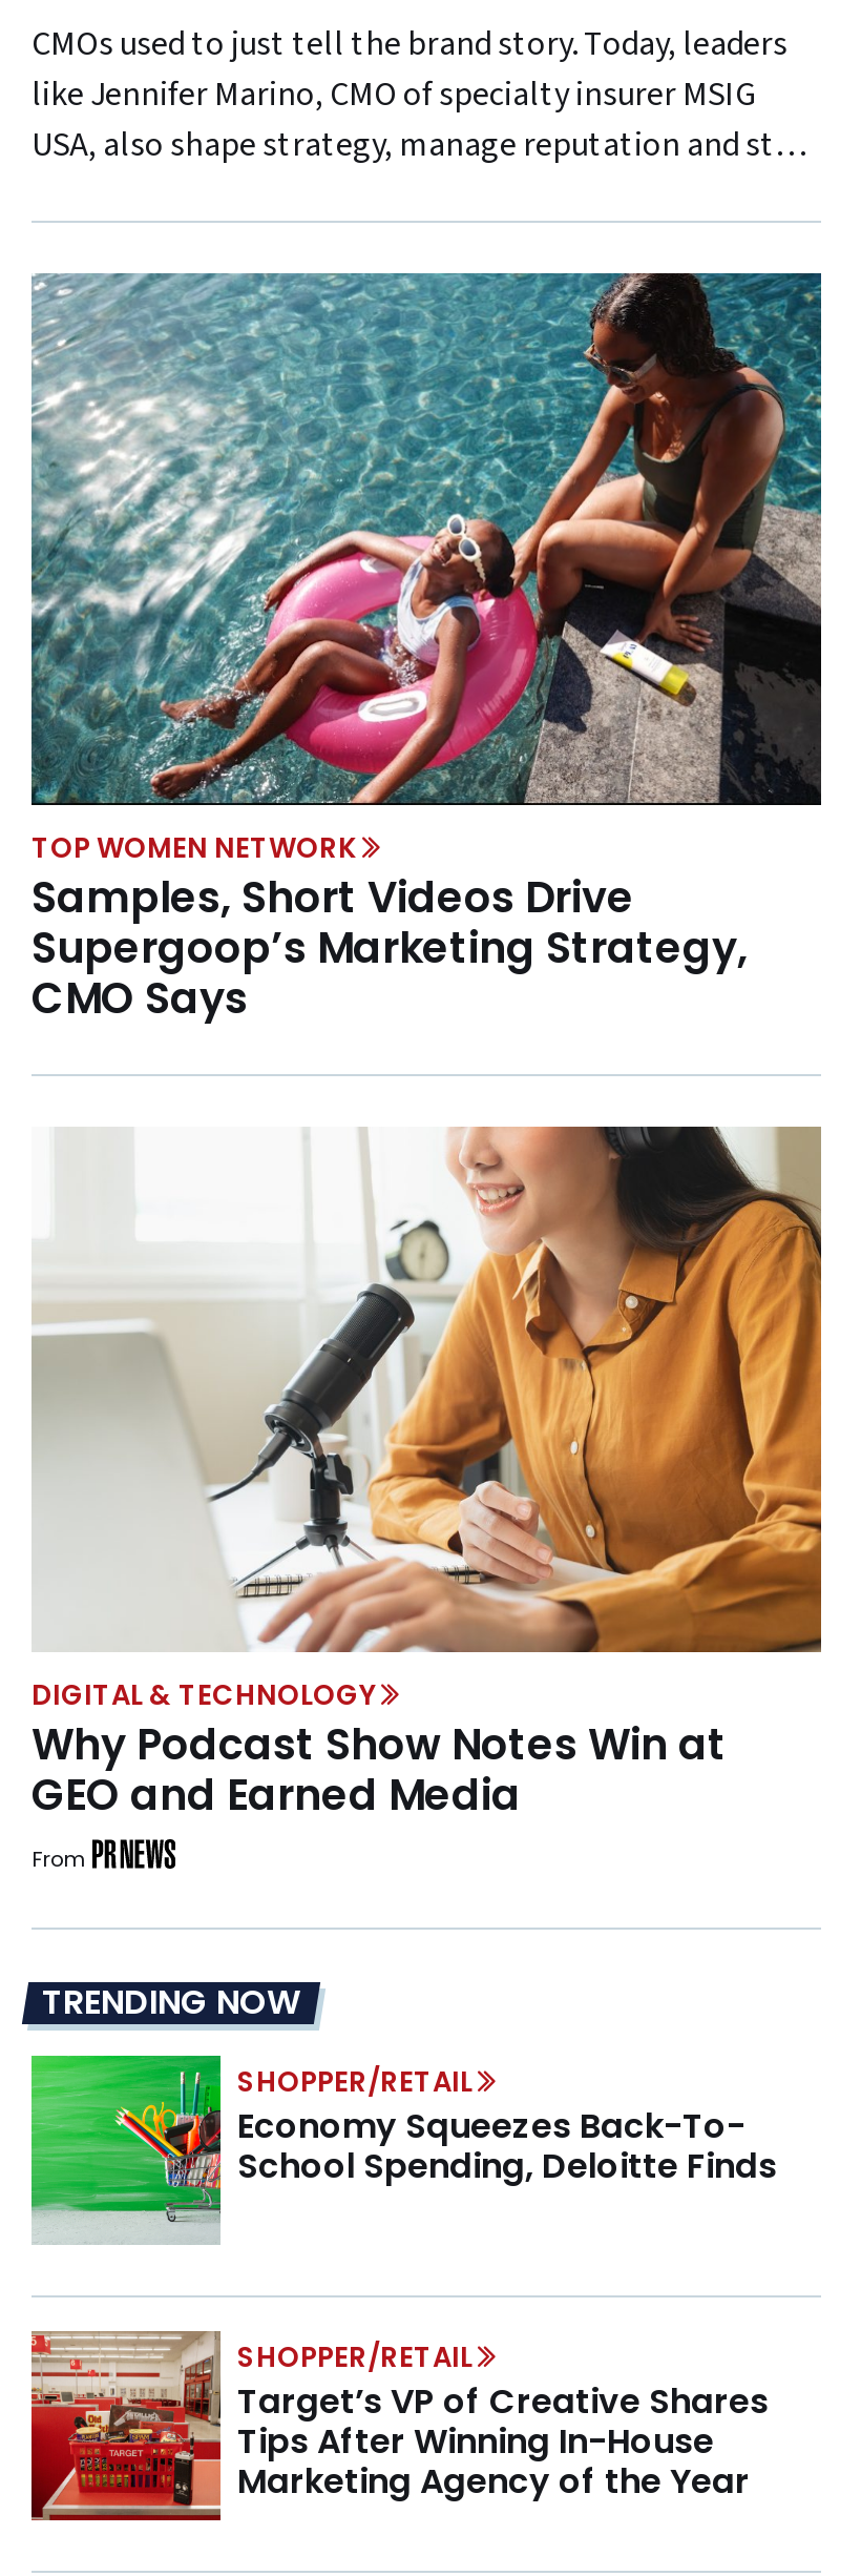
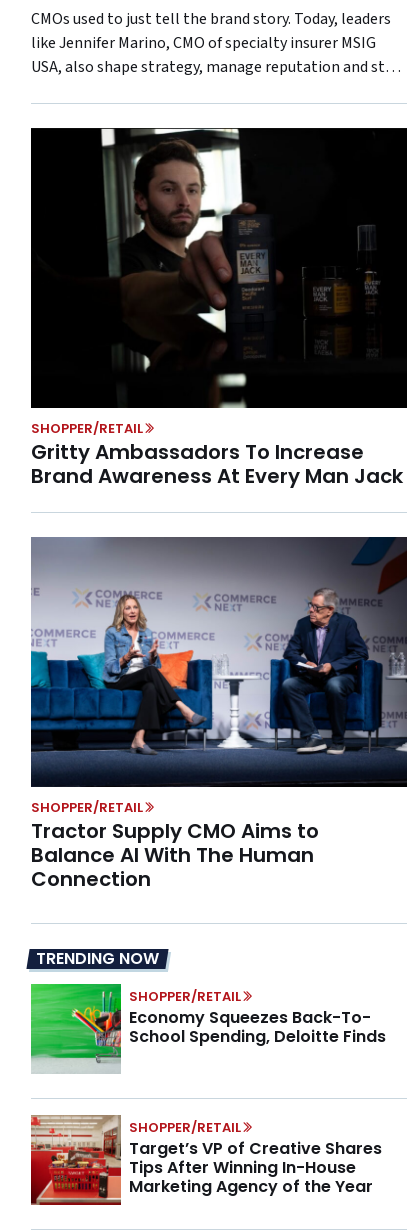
- [image]
- TOP WOMEN NETWORK
- Samples, Short Videos Drive
- Supergoop’s Marketing Strategy,
- CMO Says
+ [image]
+ SHOPPER/RETAIL
+ Gritty Ambassadors To Increase
+ Brand Awareness At Every Man Jack

- [image]
- DIGITAL & TECHNOLOGY
- Why Podcast Show Notes Win at
- GEO and Earned Media
- From
+ [image]
+ SHOPPER/RETAIL
+ Tractor Supply CMO Aims to
+ Balance AI With The Human
+ Connection
